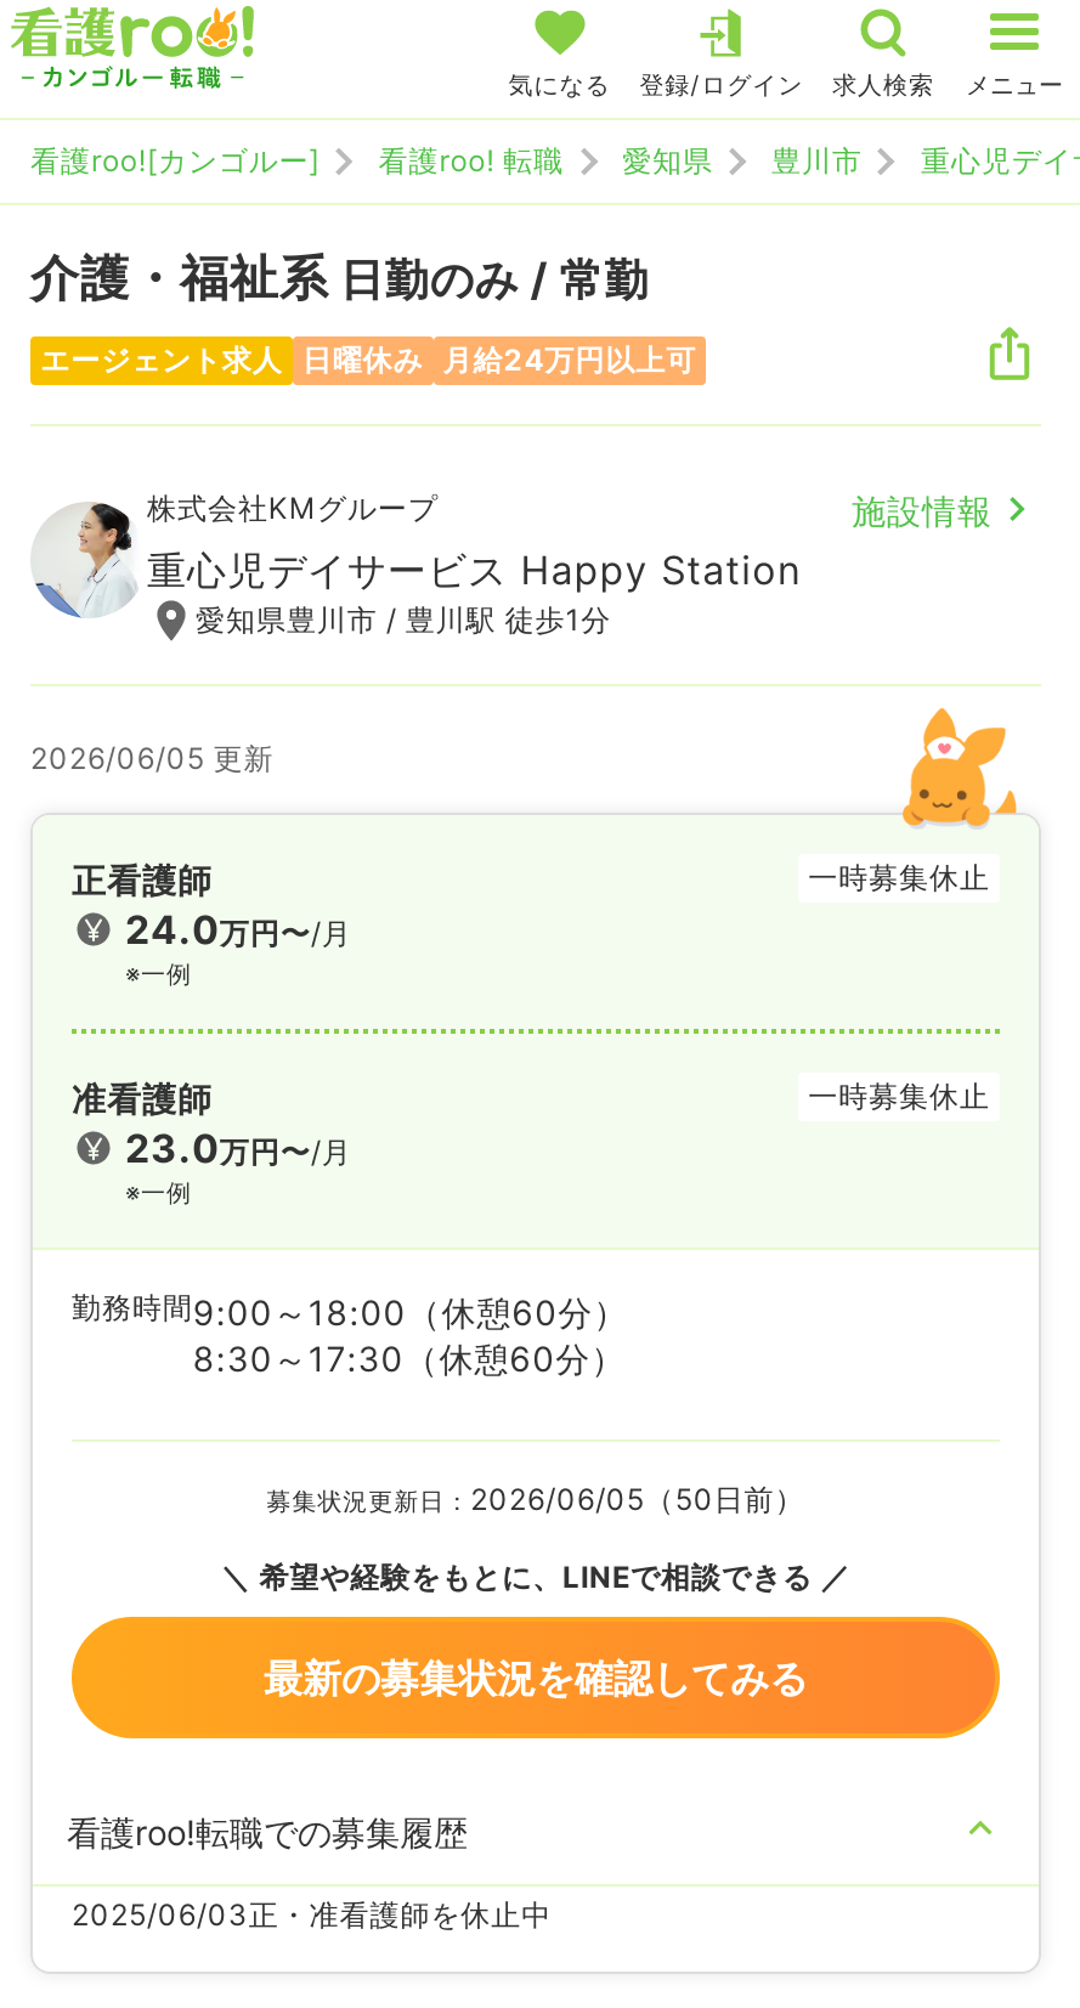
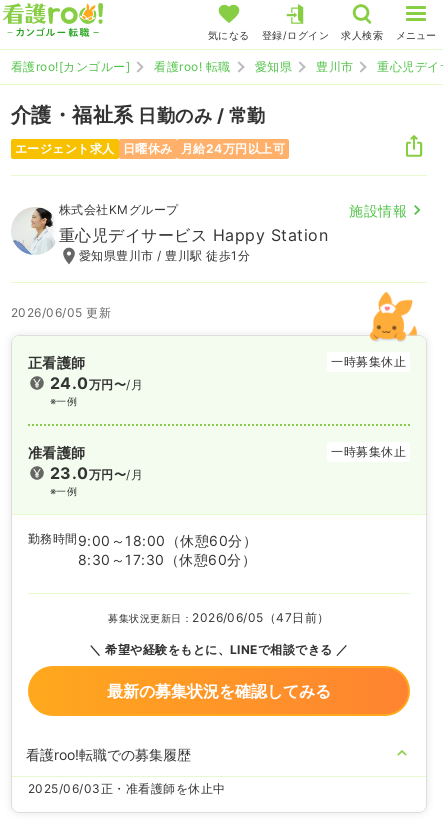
- 募集状況更新日：2026/06/05（50日前）
+ 募集状況更新日：2026/06/05（47日前）
